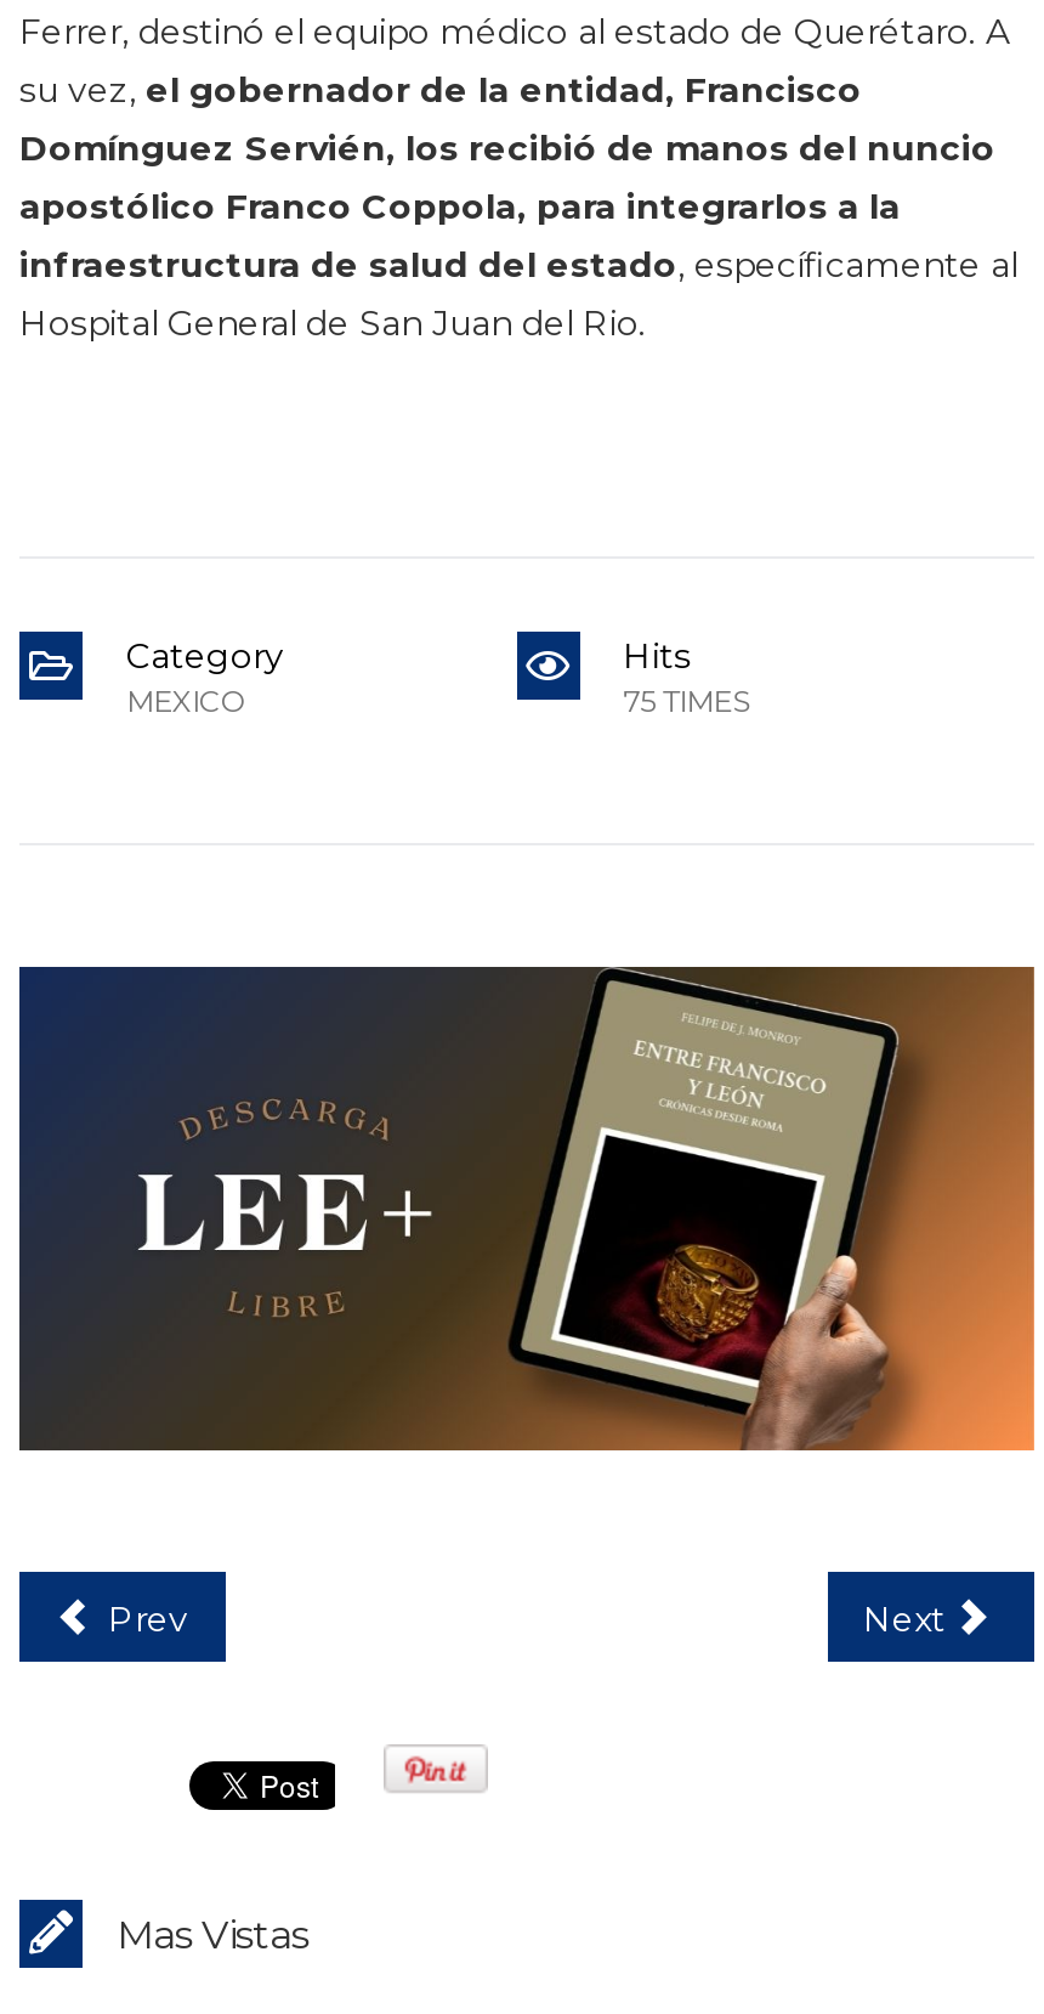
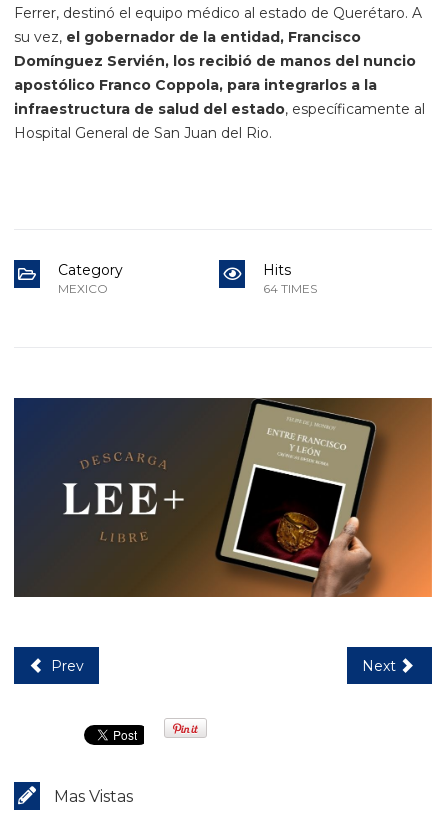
- 75 TIMES
+ 64 TIMES
